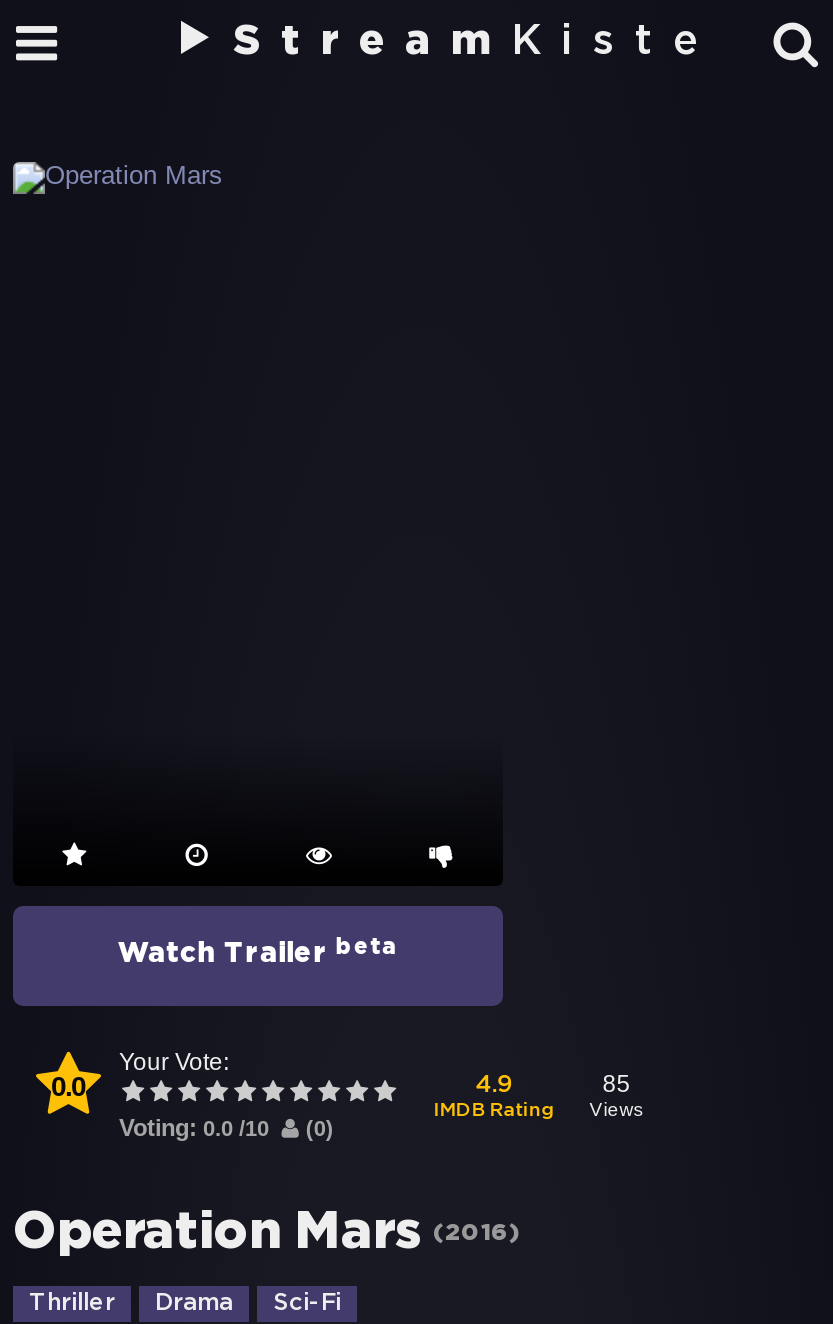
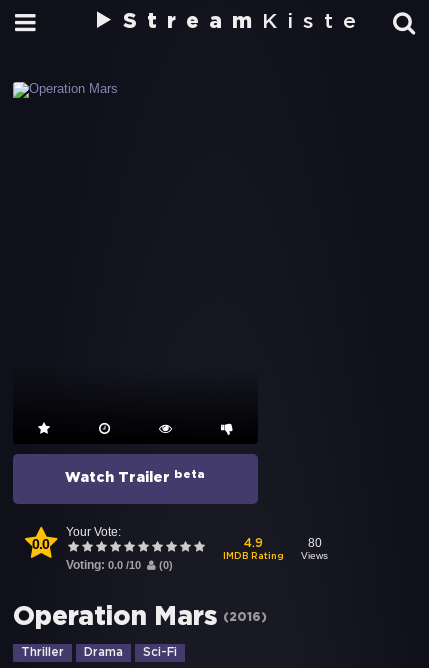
- 85
+ 80
